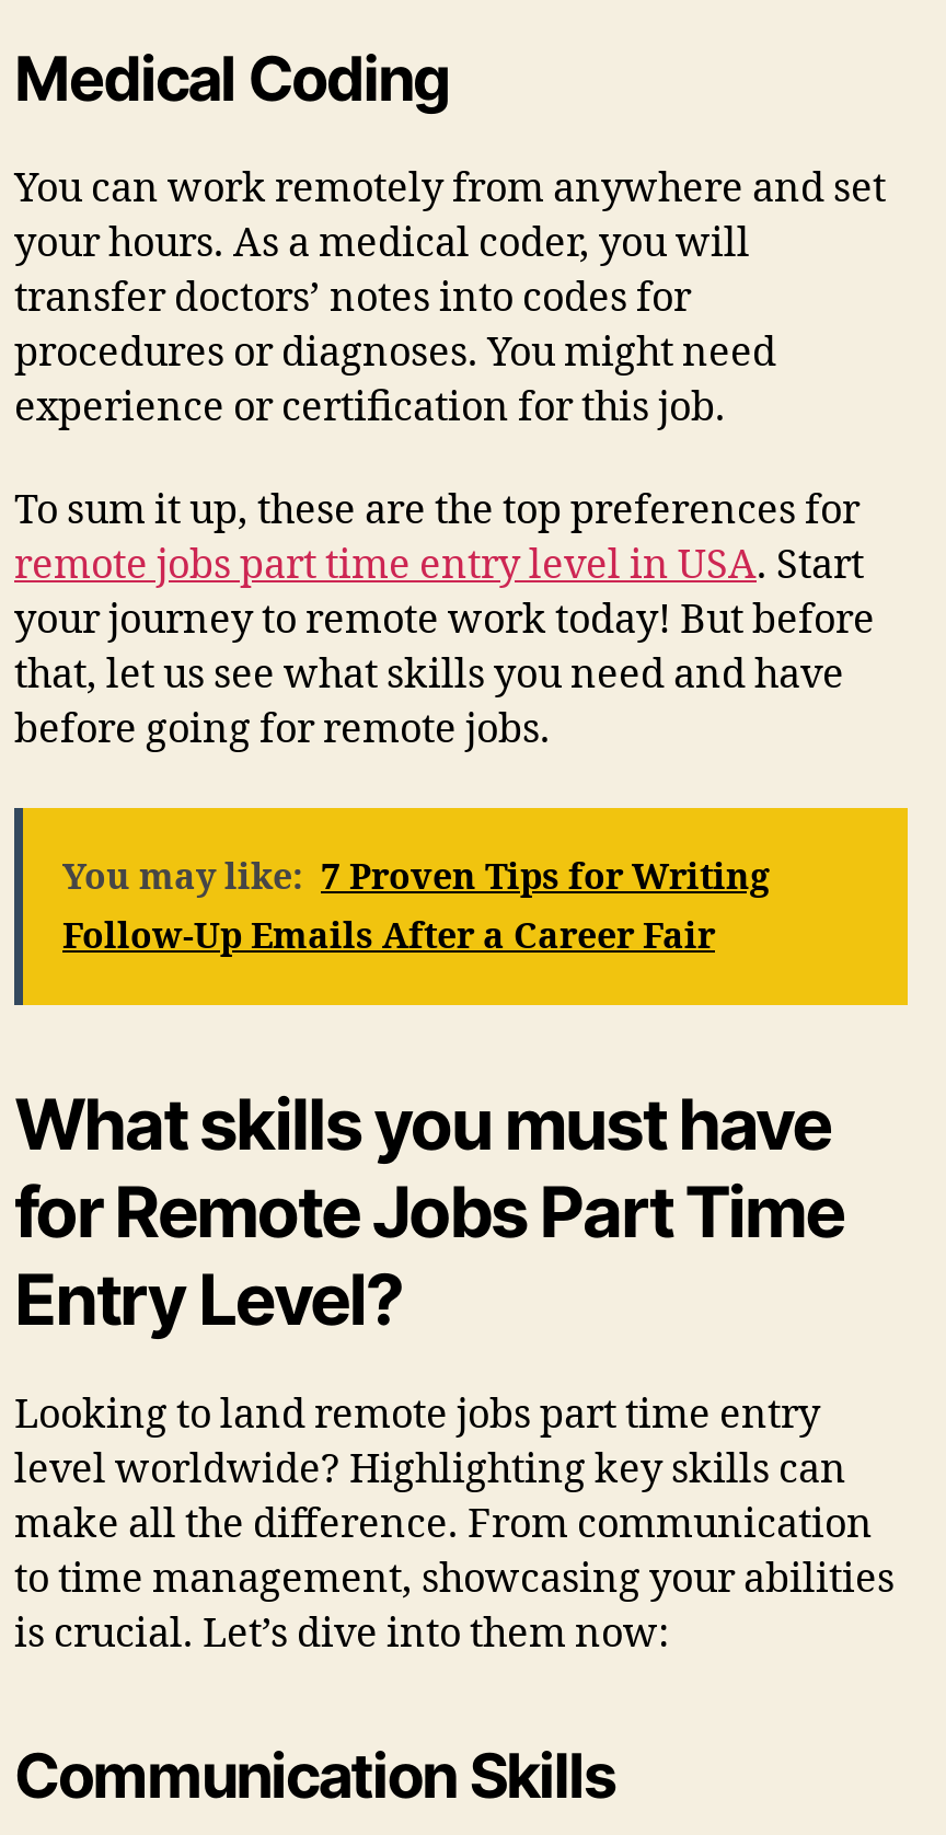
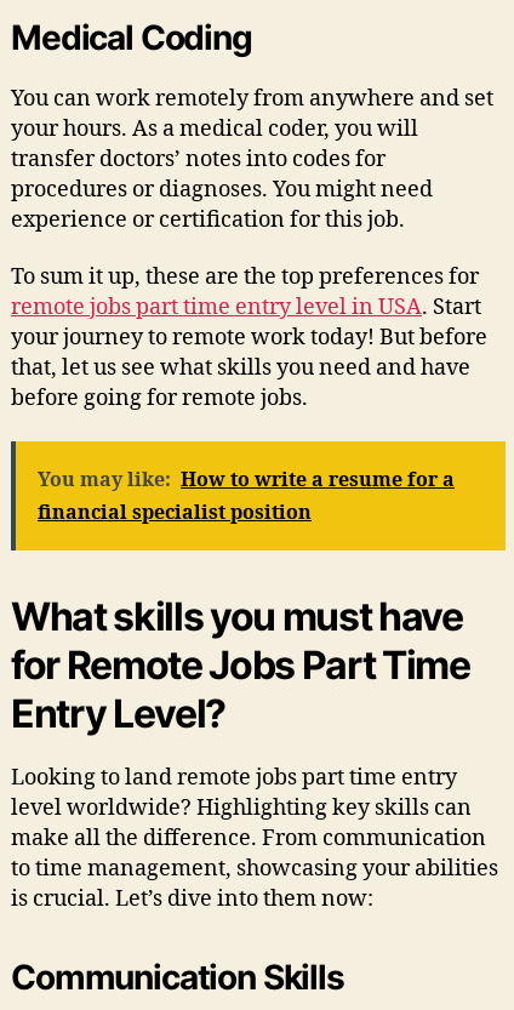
- You may like: 7 Proven Tips for Writing
- Follow-Up Emails After a Career Fair
+ You may like: How to write a resume for a
+ financial specialist position
